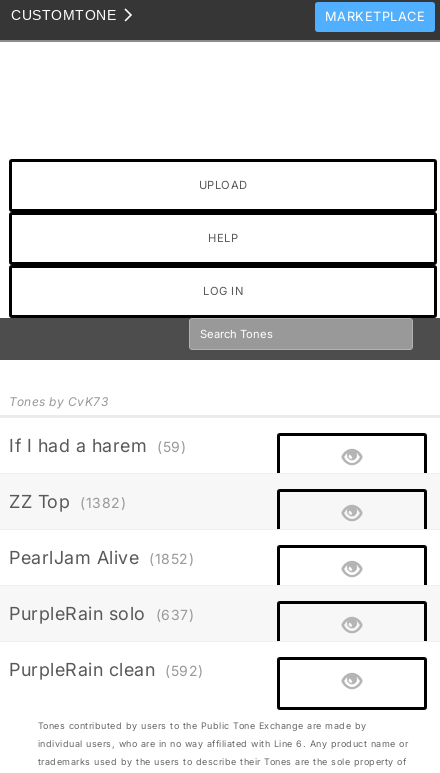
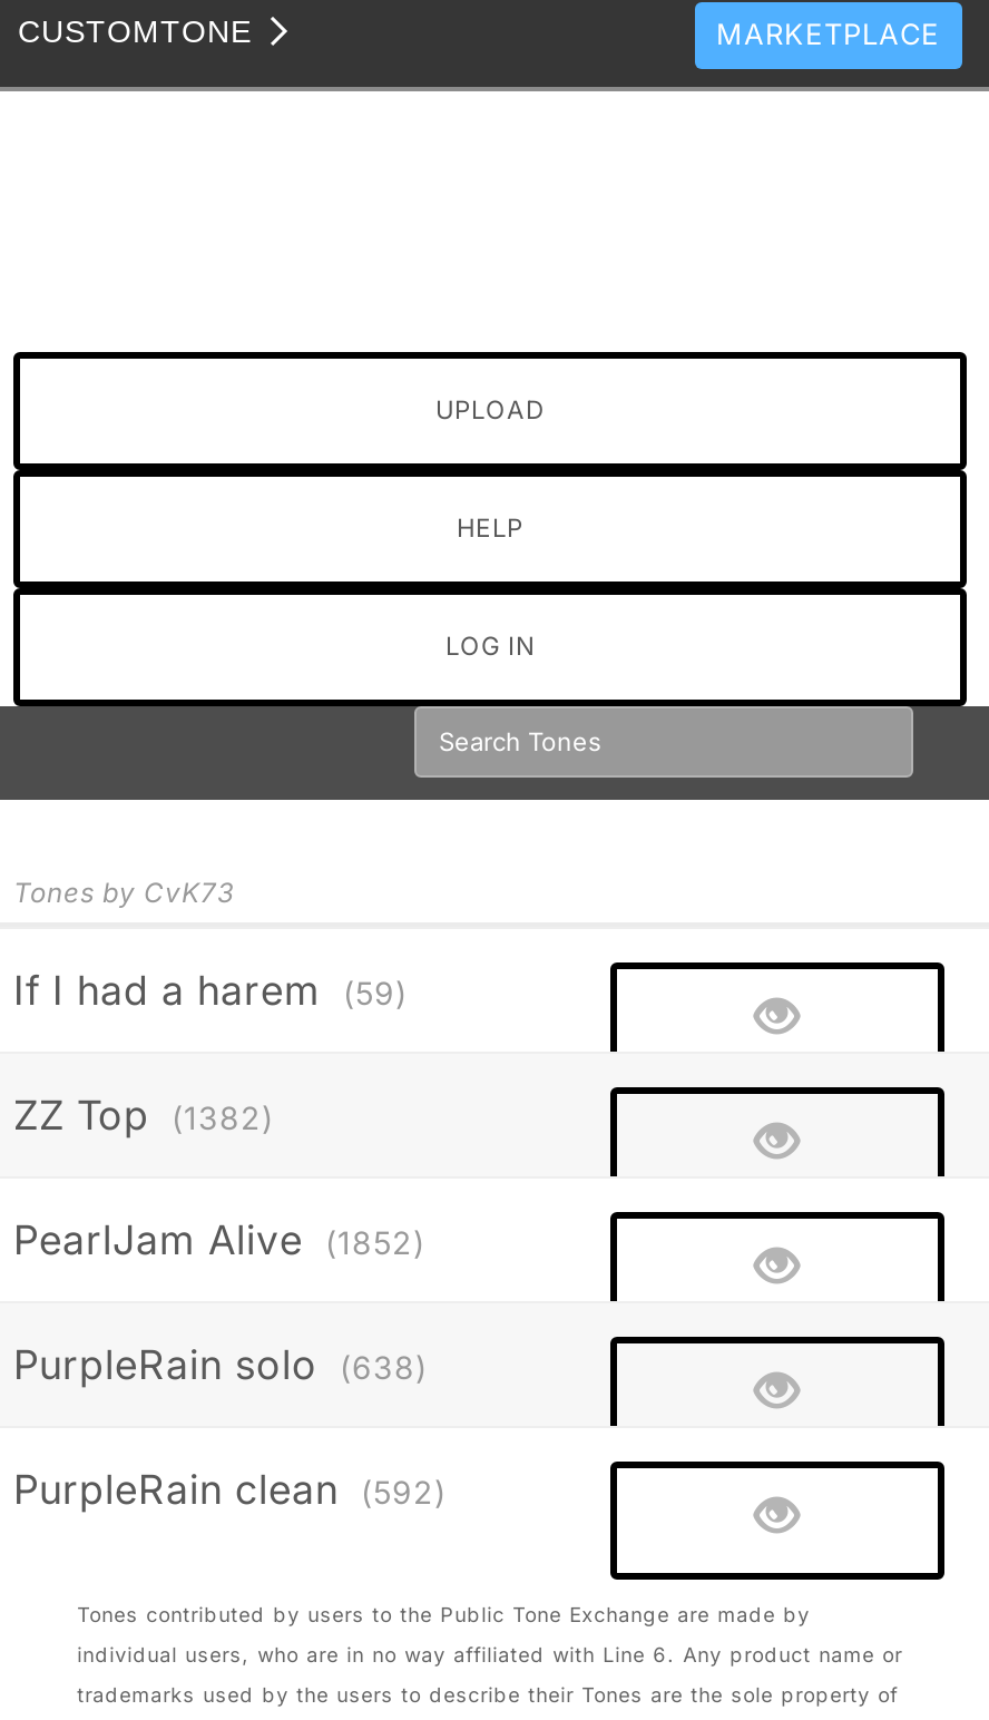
- PurpleRain solo (637)
+ PurpleRain solo (638)
